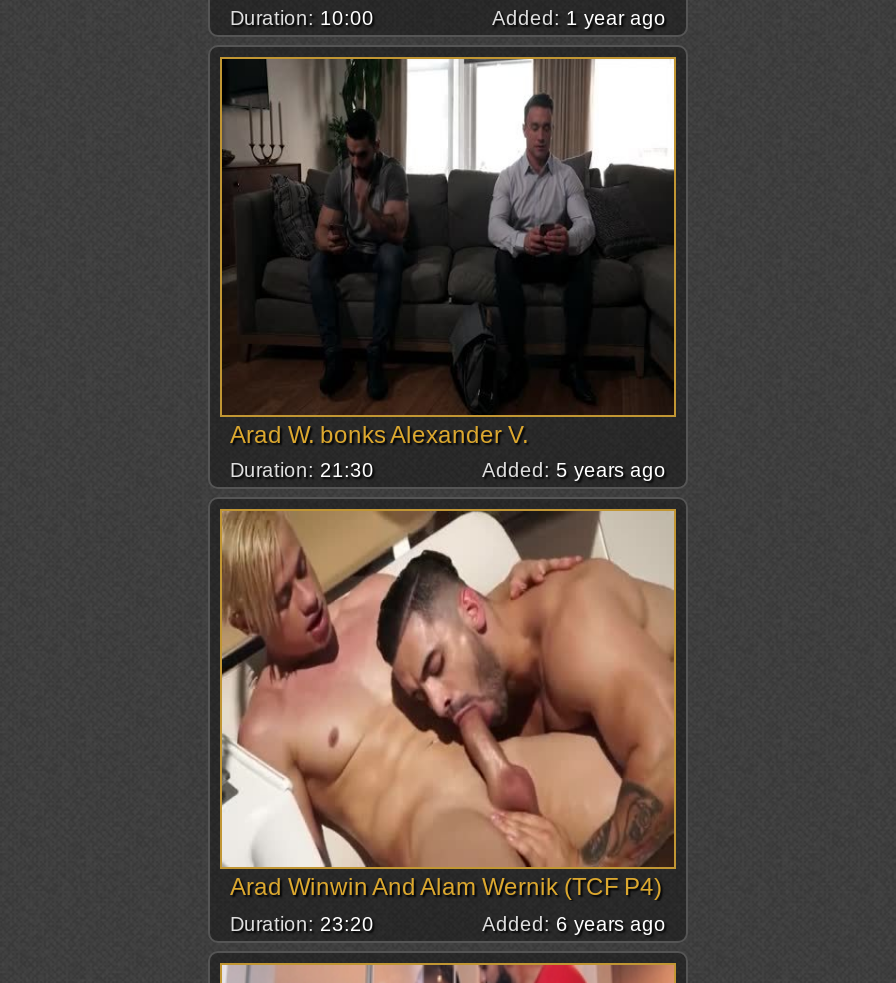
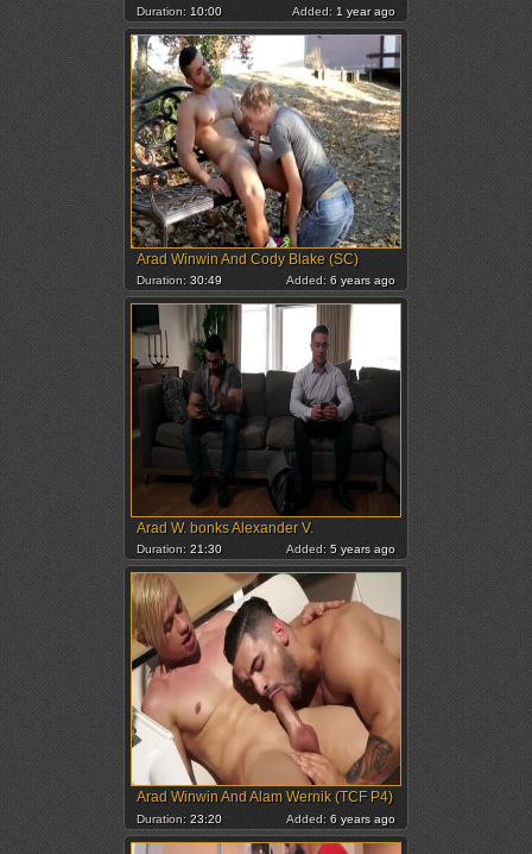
+ [image]
+ Arad Winwin And Cody Blake (SC)
+ Duration: 30:49
+ Added: 6 years ago
